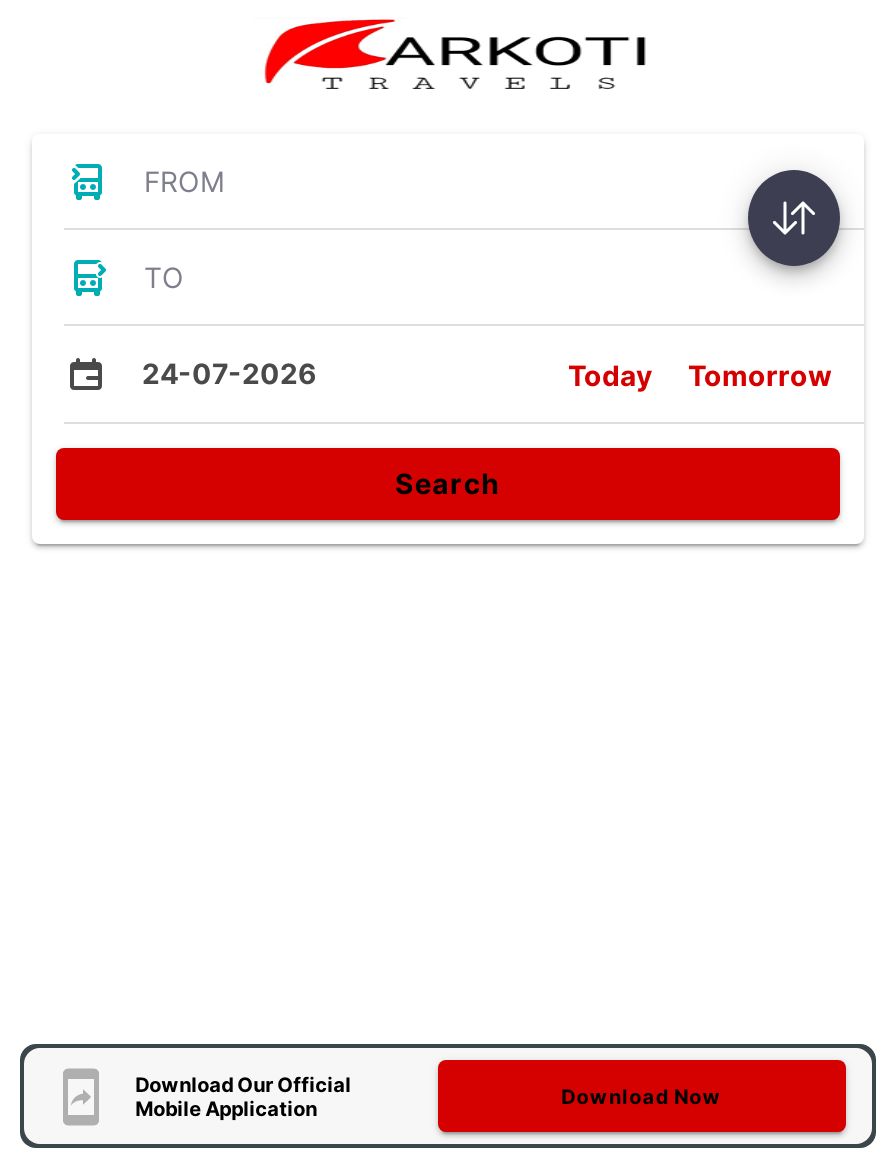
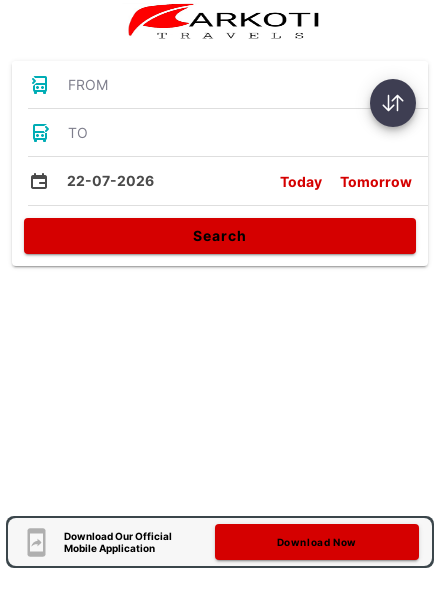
- 24-07-2026
+ 22-07-2026
